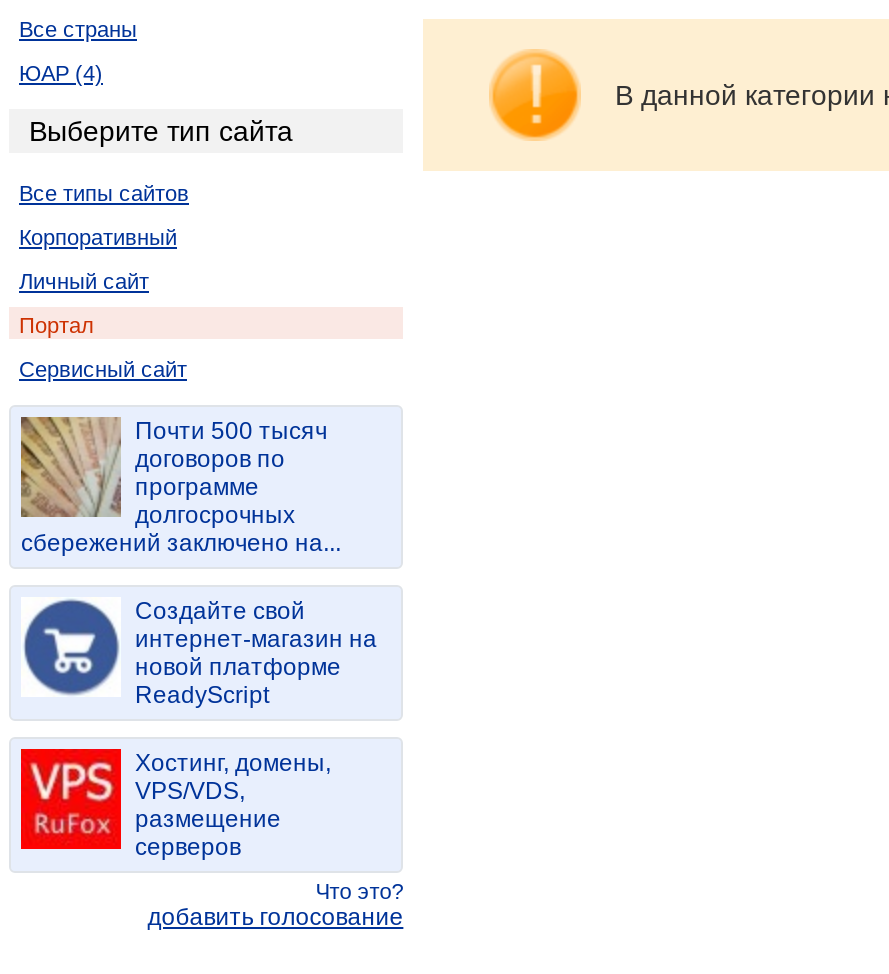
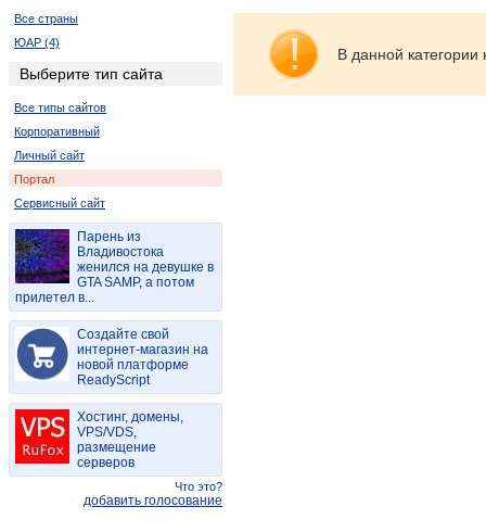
- [image]
- Почти 500 тысяч
- договоров по
- программе
- долгосрочных
- сбережений заключено на...
+ [image]
+ Парень из
+ Владивостока
+ женился на девушке в
+ GTA SAMP, а потом
+ прилетел в...
